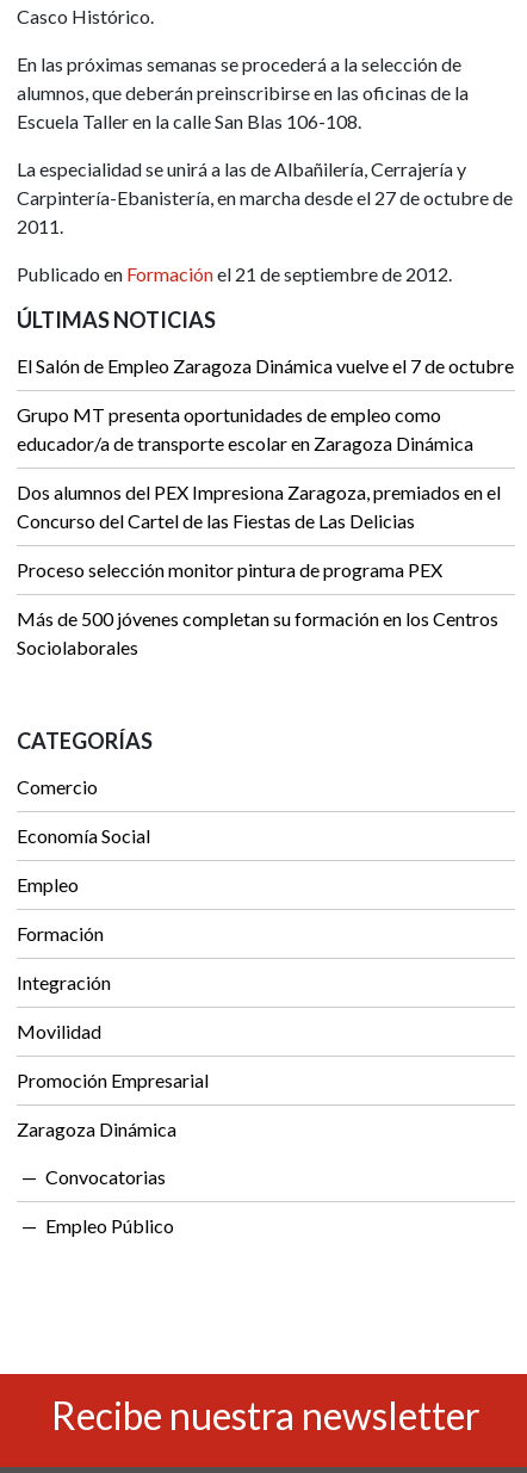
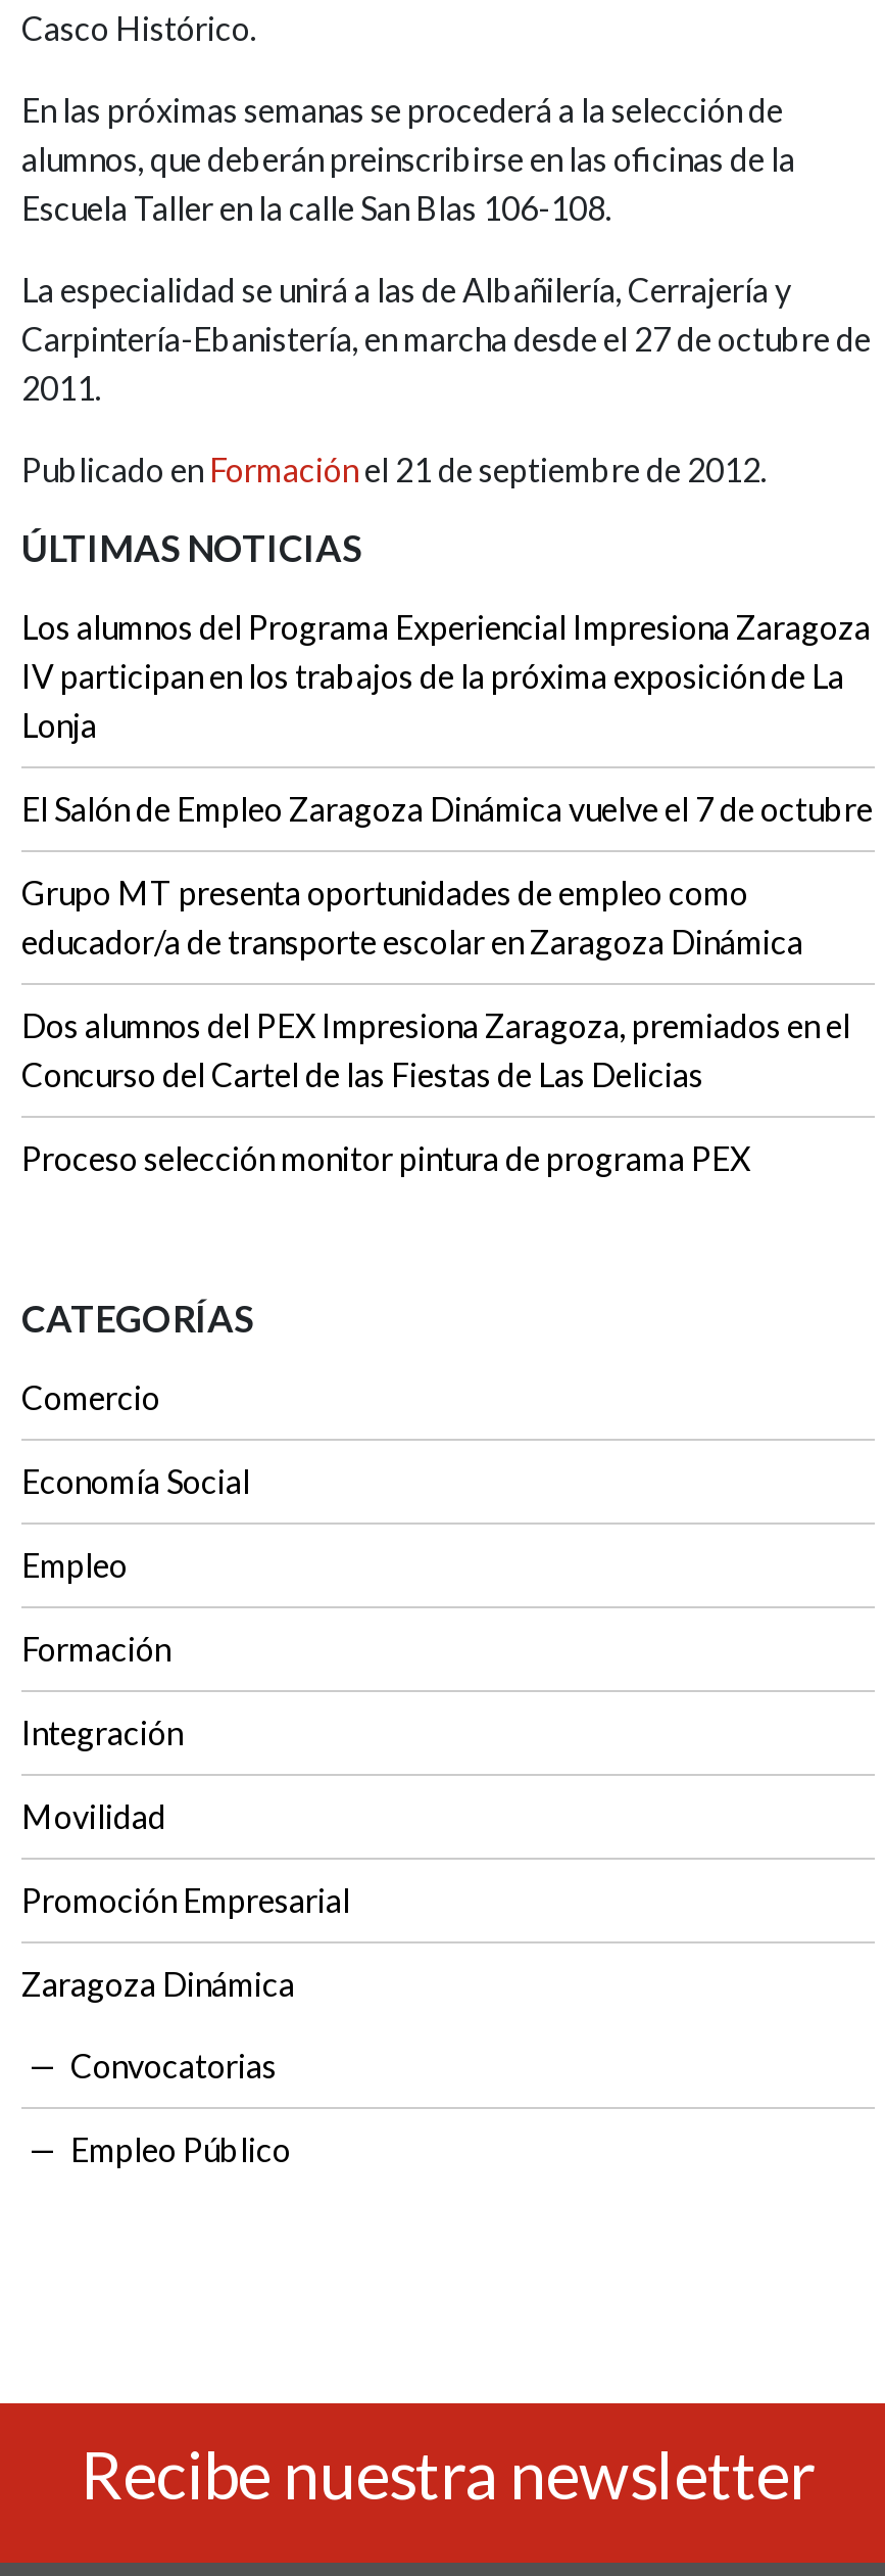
+ Los alumnos del Programa Experiencial Impresiona Zaragoza
+ IV participan en los trabajos de la próxima exposición de La
+ Lonja

moved down: El Salón de Empleo Zaragoza Dinámica vuelve el 7 de octubre | Grupo MT presenta oportunidades de empleo como | educador/a de transporte escolar en Zaragoza Dinámica | Dos alumnos del PEX Impresiona Zaragoza, premiados en el | Concurso del Cartel de las Fiestas de Las Delicias | Proceso selección monitor pintura de programa PEX

- Más de 500 jóvenes completan su formación en los Centros
- Sociolaborales
